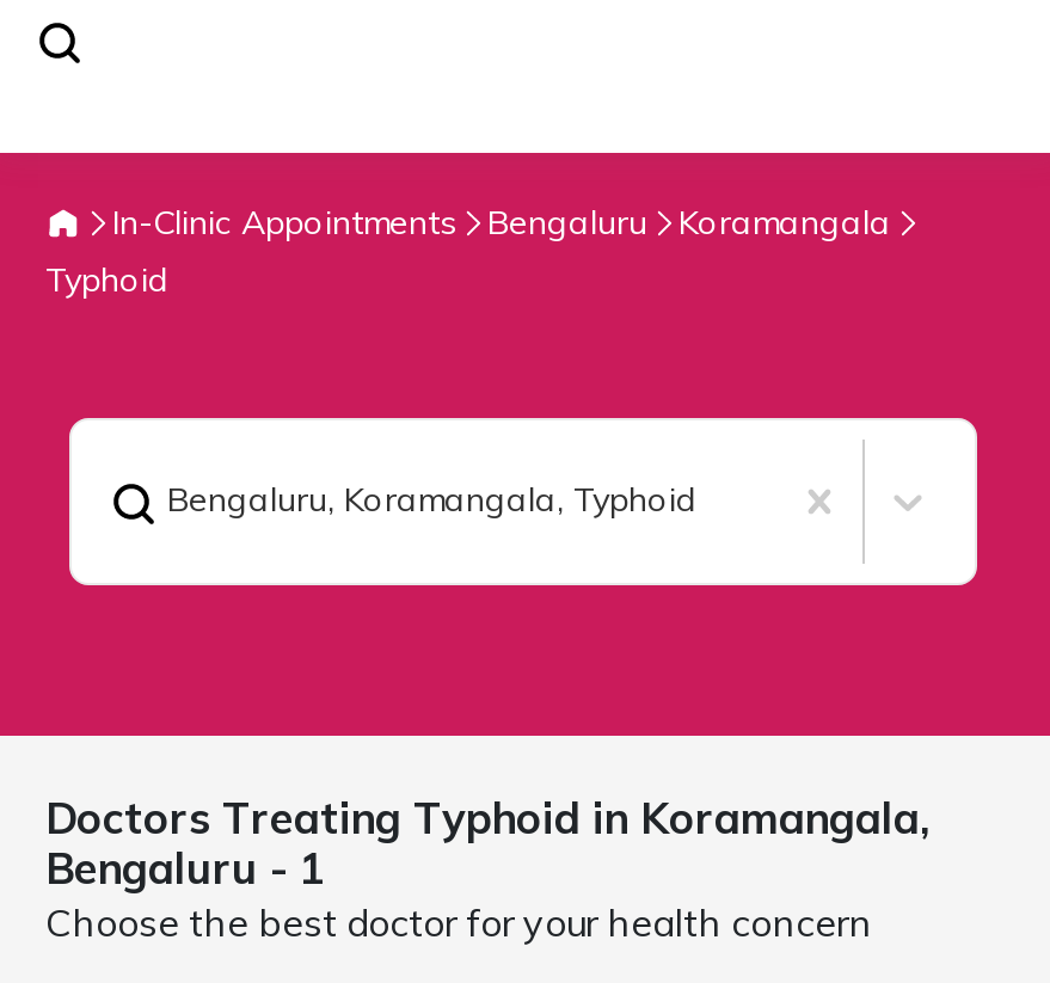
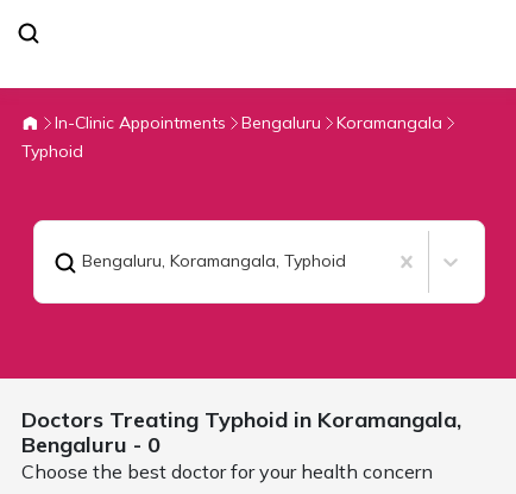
- Bengaluru - 1
+ Bengaluru - 0
